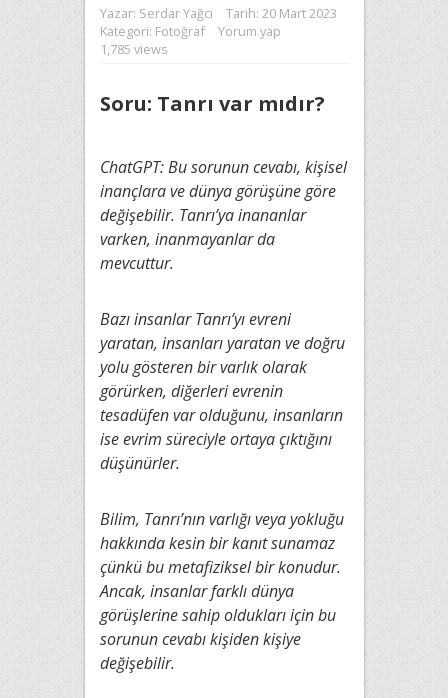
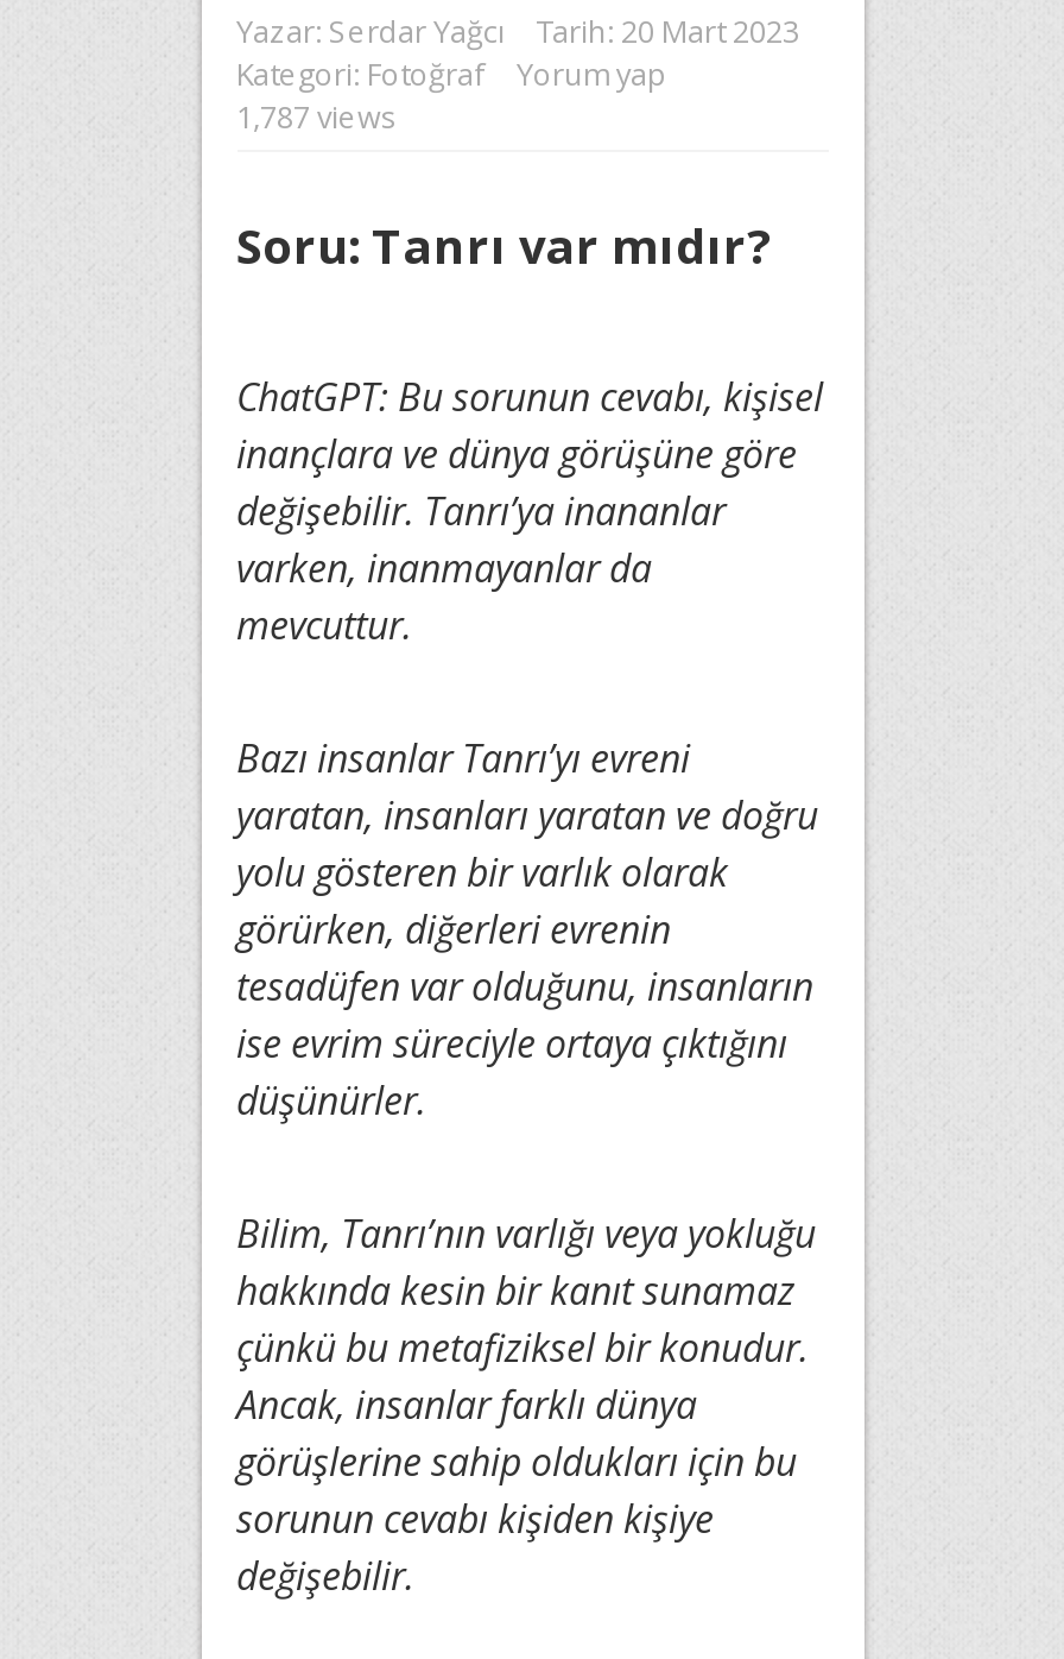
- 1,785 views
+ 1,787 views
